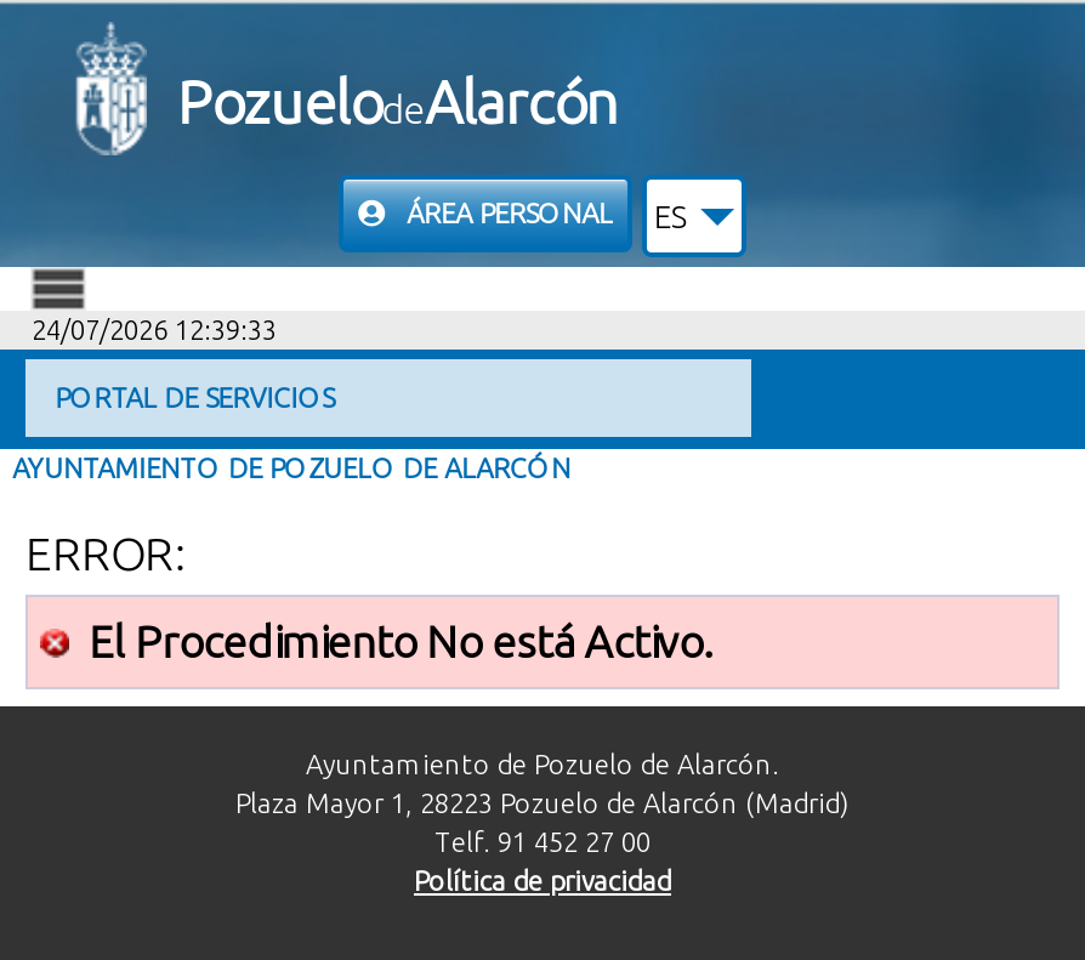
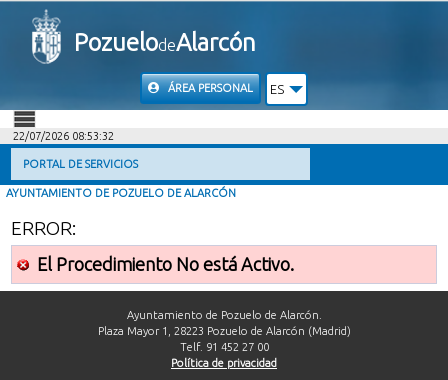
- 24/07/2026 12:39:33
+ 22/07/2026 08:53:32
